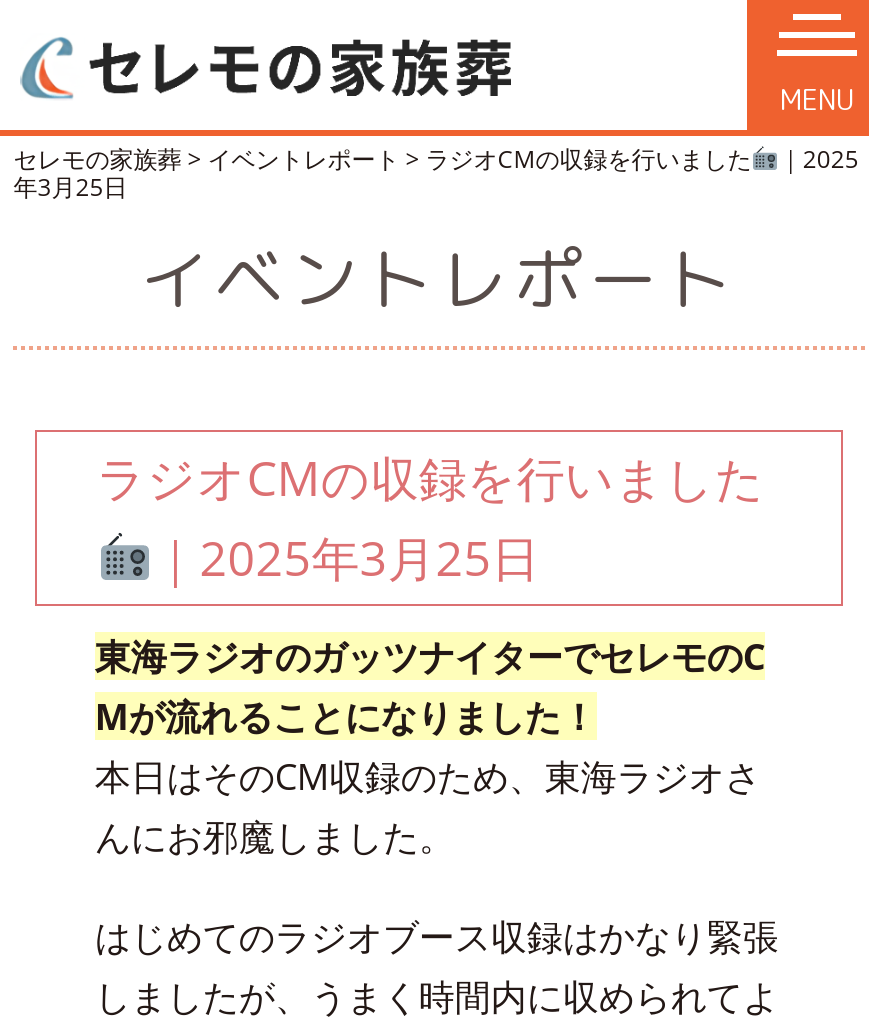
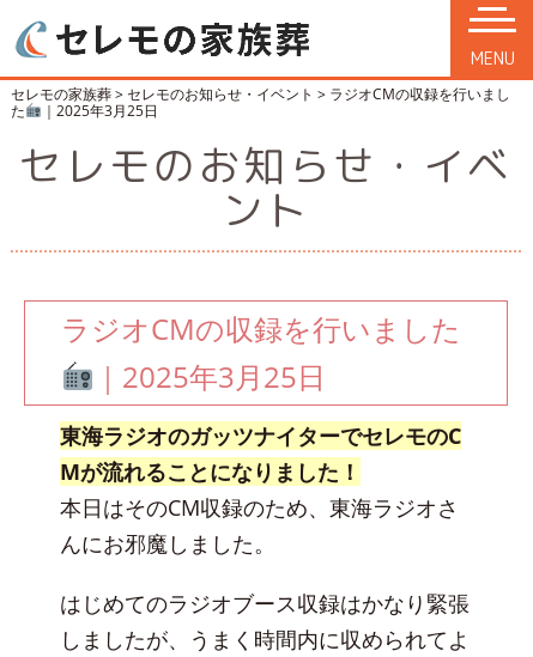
- セレモの家族葬>イベントレポート>ラジオCMの収録を行いました
- ｜2025
- 年3月25日
- イベントレポート
+ セレモの家族葬>セレモのお知らせ・イベント>ラジオCMの収録を行いまし
+ た
+ ｜2025年3月25日
+ セレモのお知らせ・イベ
+ ント
